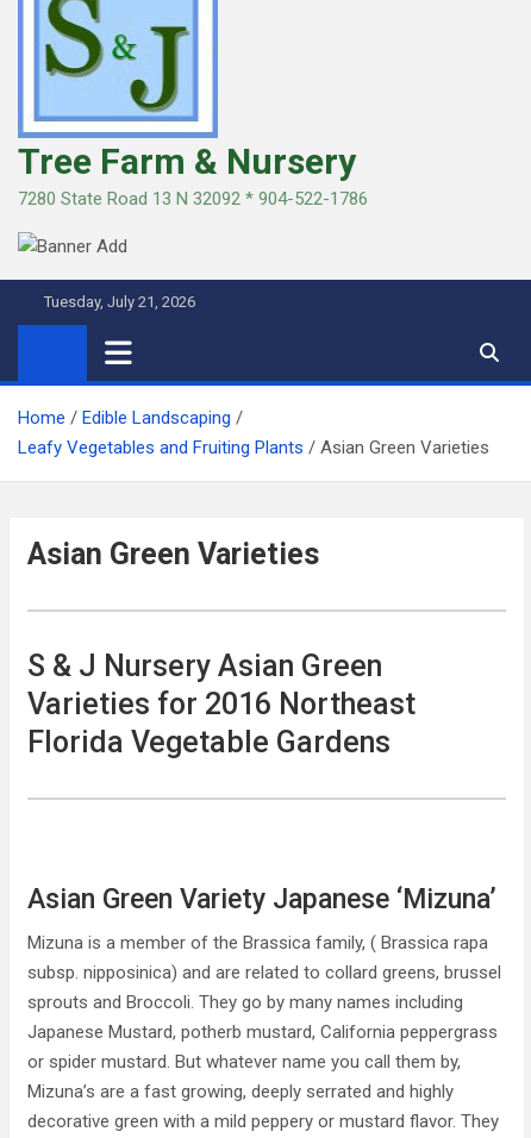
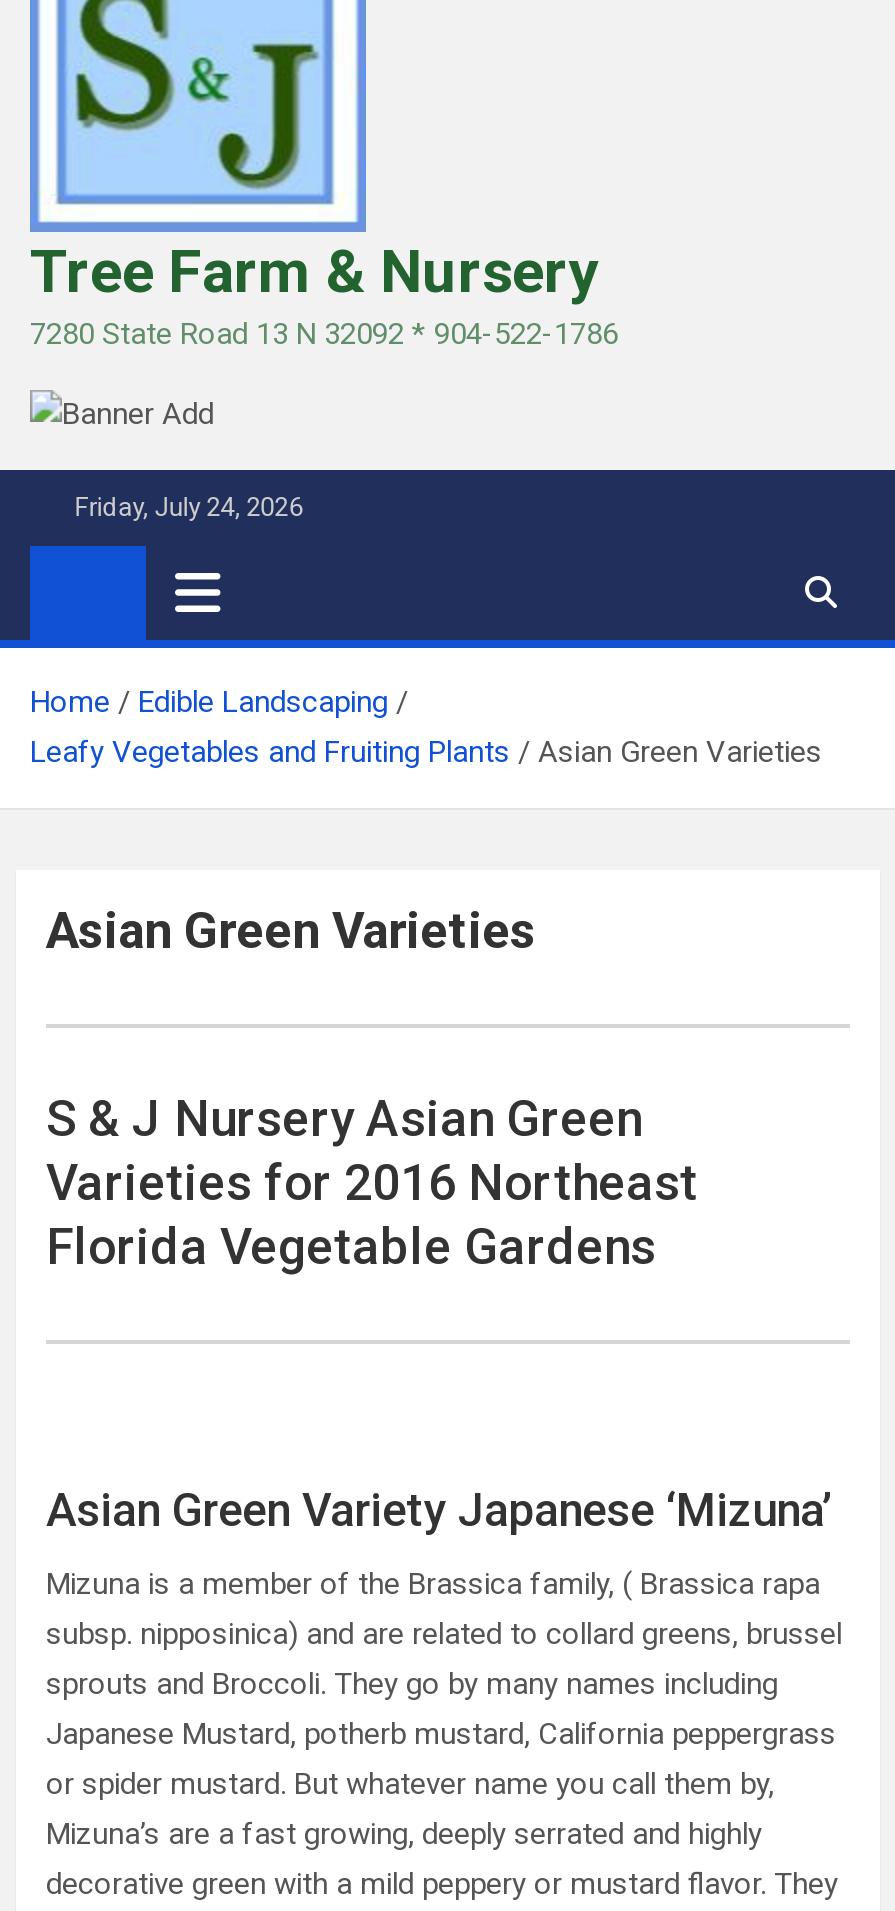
- Tuesday, July 21, 2026
+ Friday, July 24, 2026
